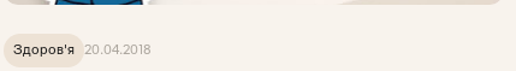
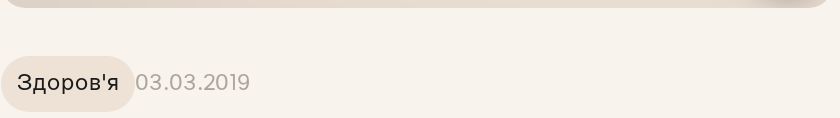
- Здоров'я 20.04.2018
+ Здоров'я 03.03.2019
